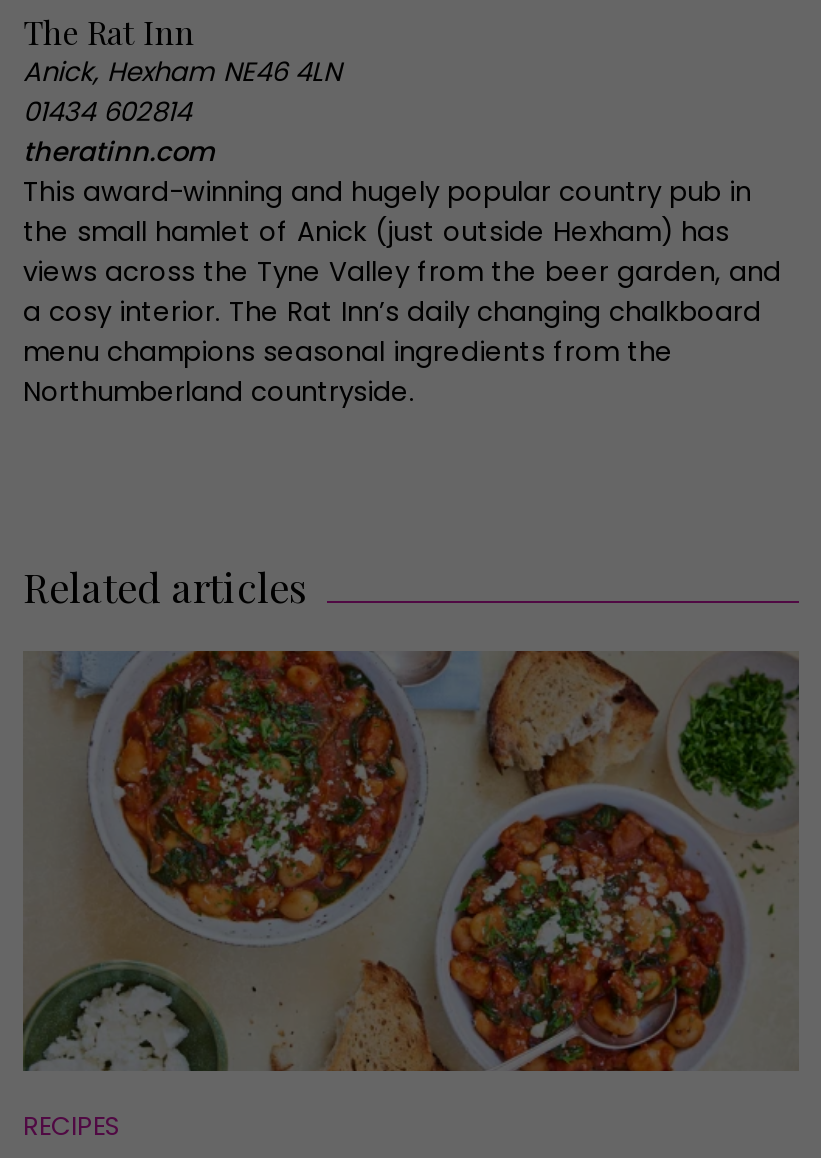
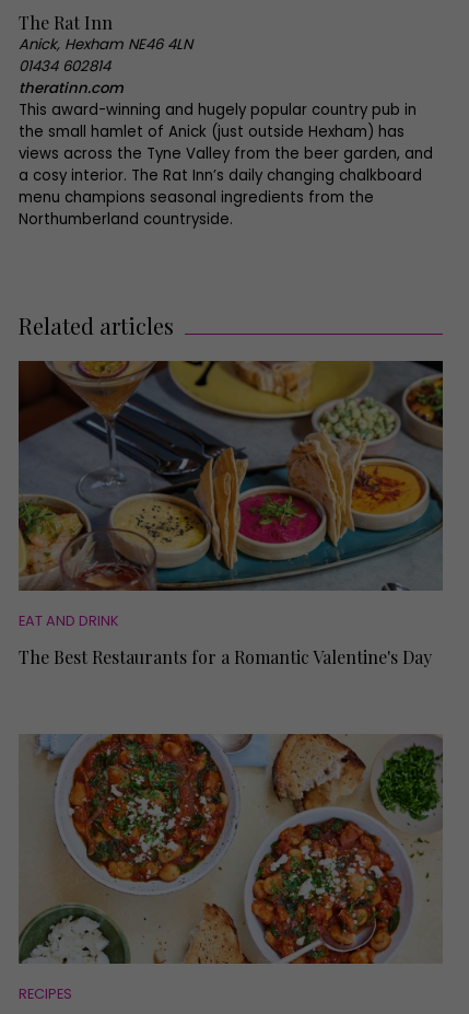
+ [image]
+ EAT AND DRINK
+ The Best Restaurants for a Romantic Valentine's Day
